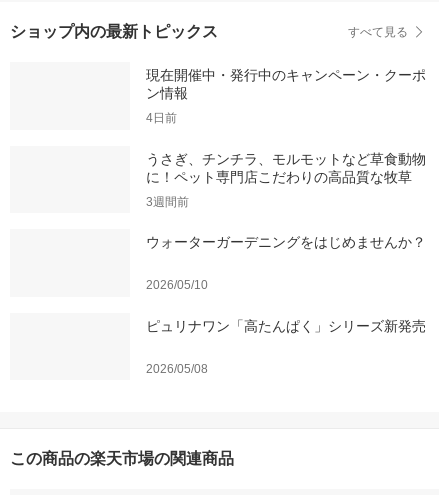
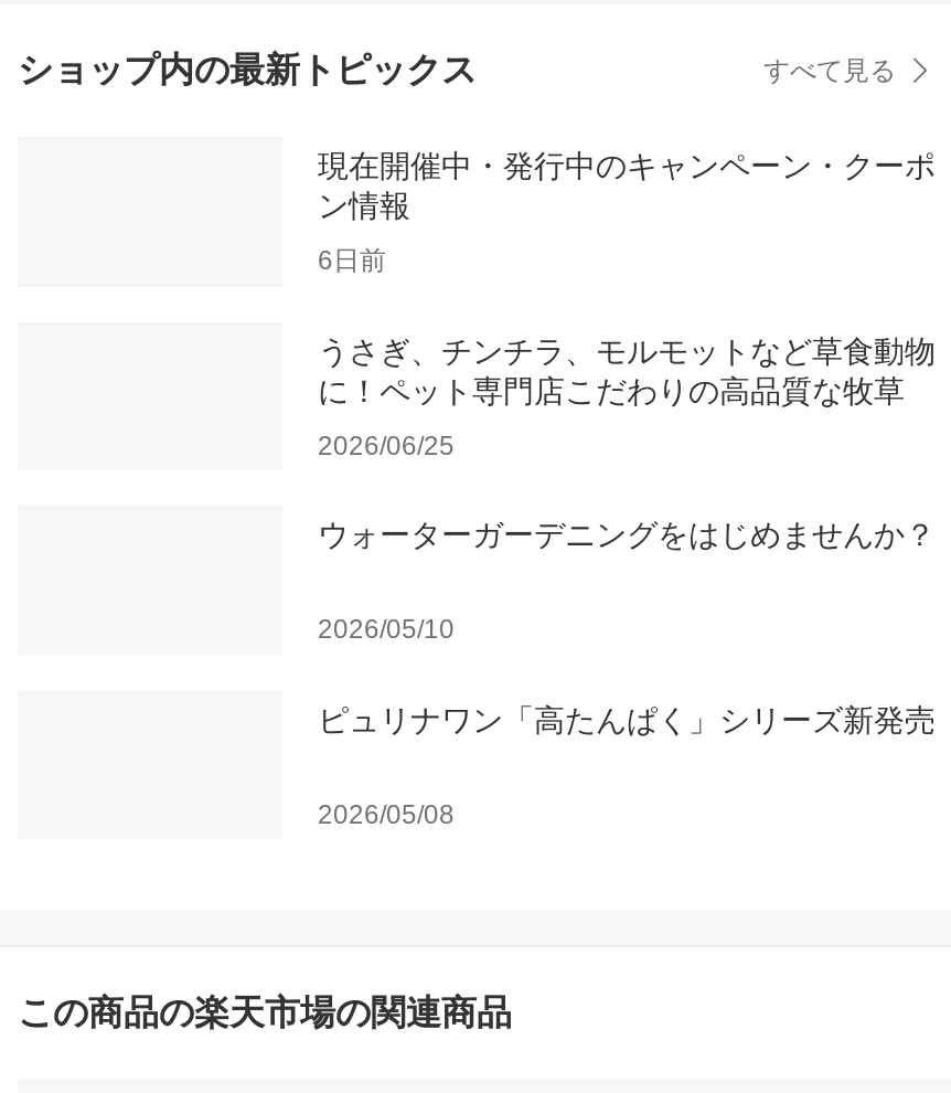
- 4日前
+ 6日前

- 3週間前
+ 2026/06/25
